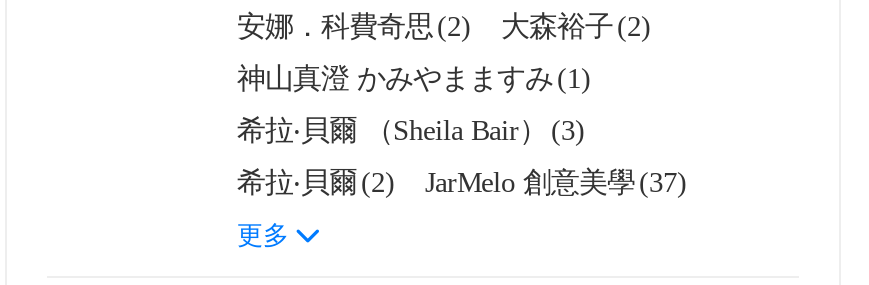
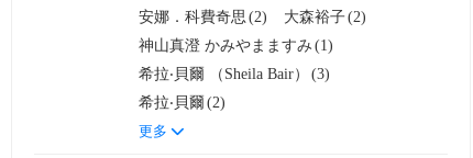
- JarMelo 創意美學 (37)
